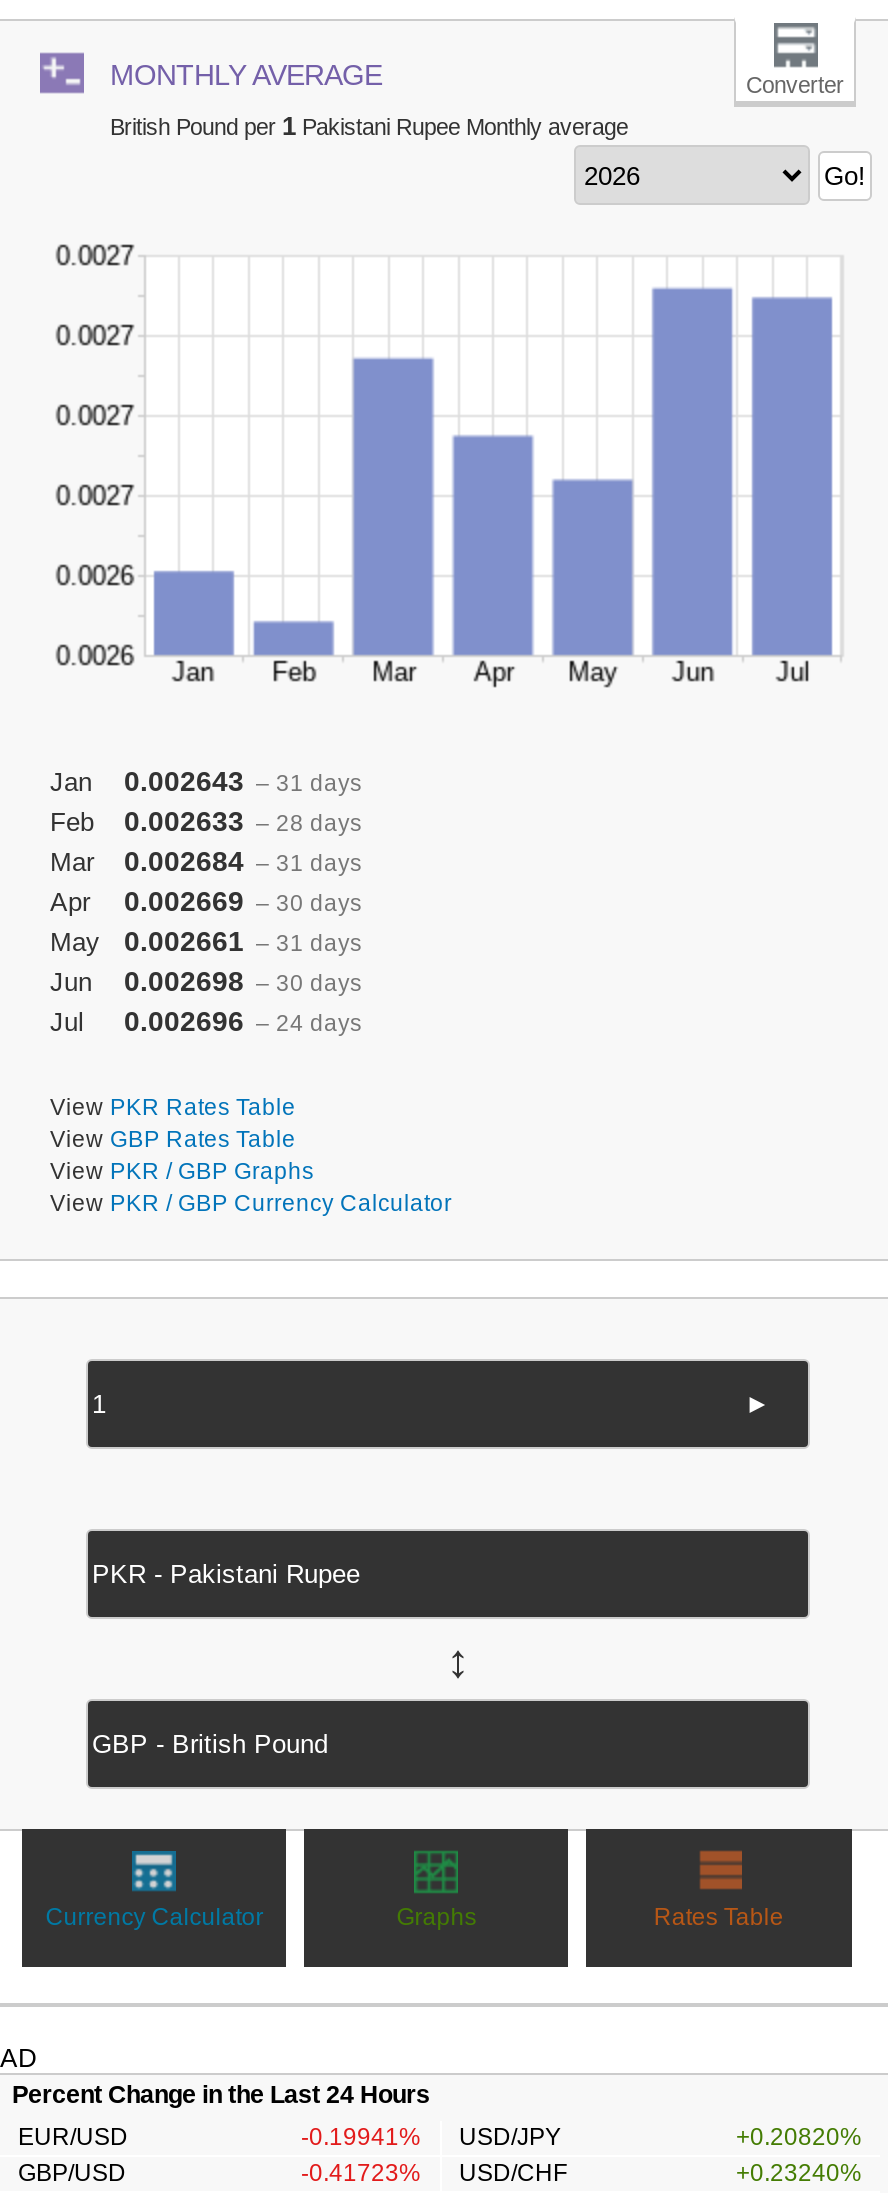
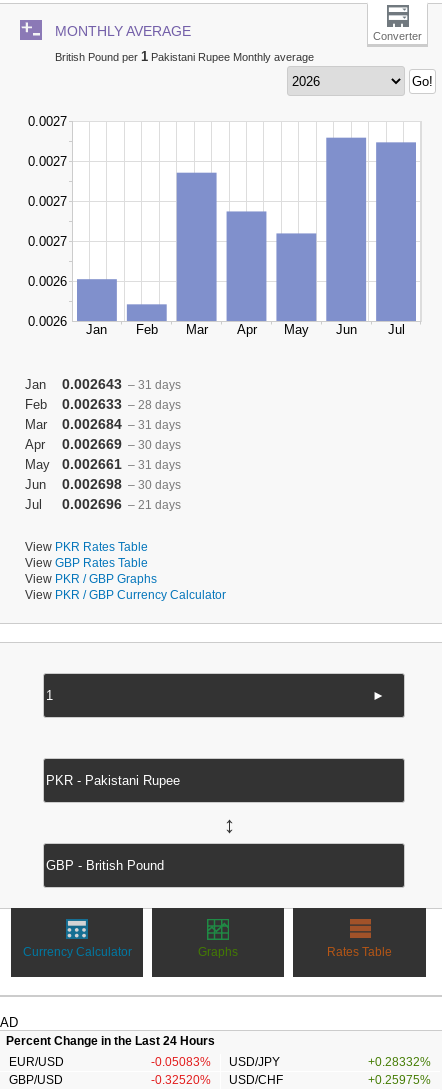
- Jul 0.002696 – 24 days
+ Jul 0.002696 – 21 days

- -0.19941% USD/JPY
+ -0.05083% USD/JPY

- +0.20820%
+ +0.28332%

- -0.41723% USD/CHF
+ -0.32520% USD/CHF

- +0.23240%
+ +0.25975%
